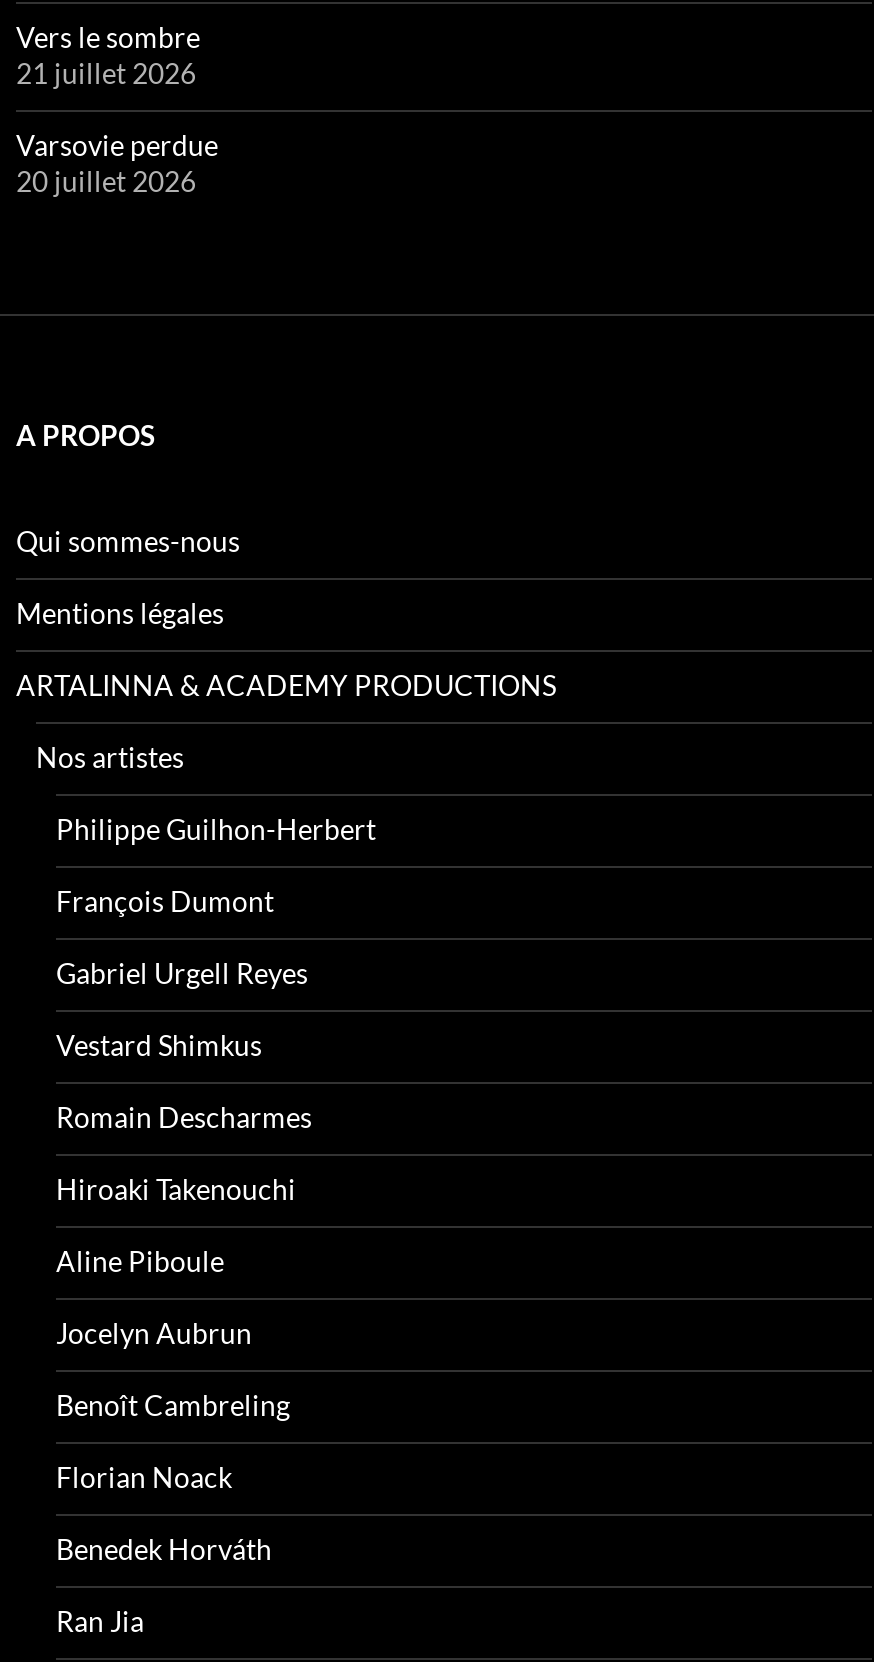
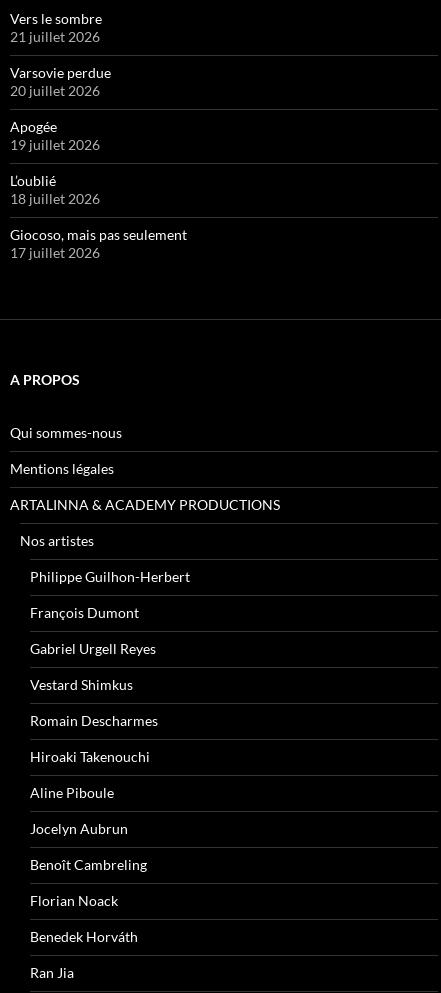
+ Apogée
+ 19 juillet 2026
+ L’oublié
+ 18 juillet 2026
+ Giocoso, mais pas seulement
+ 17 juillet 2026
